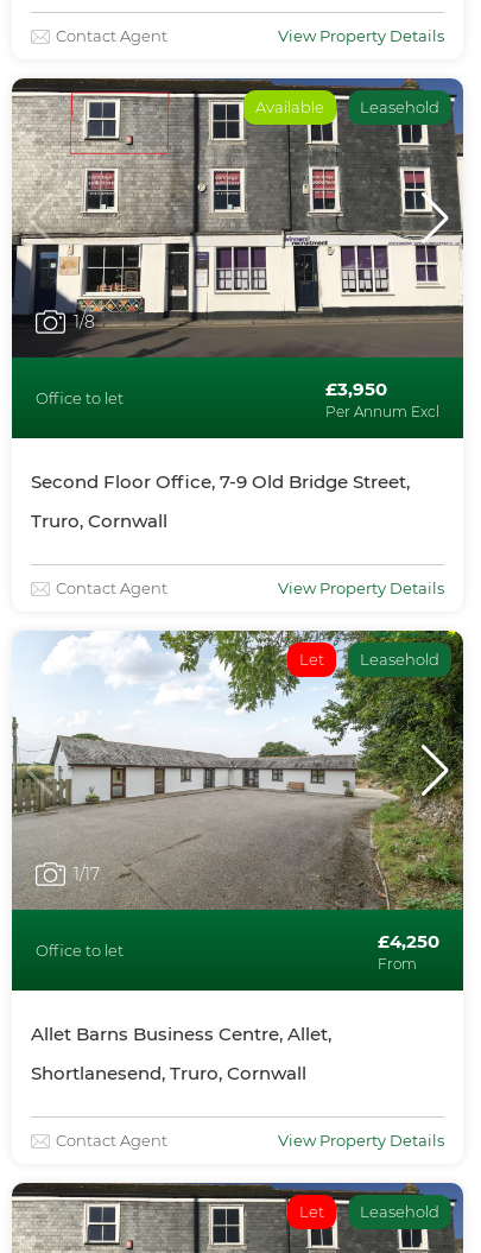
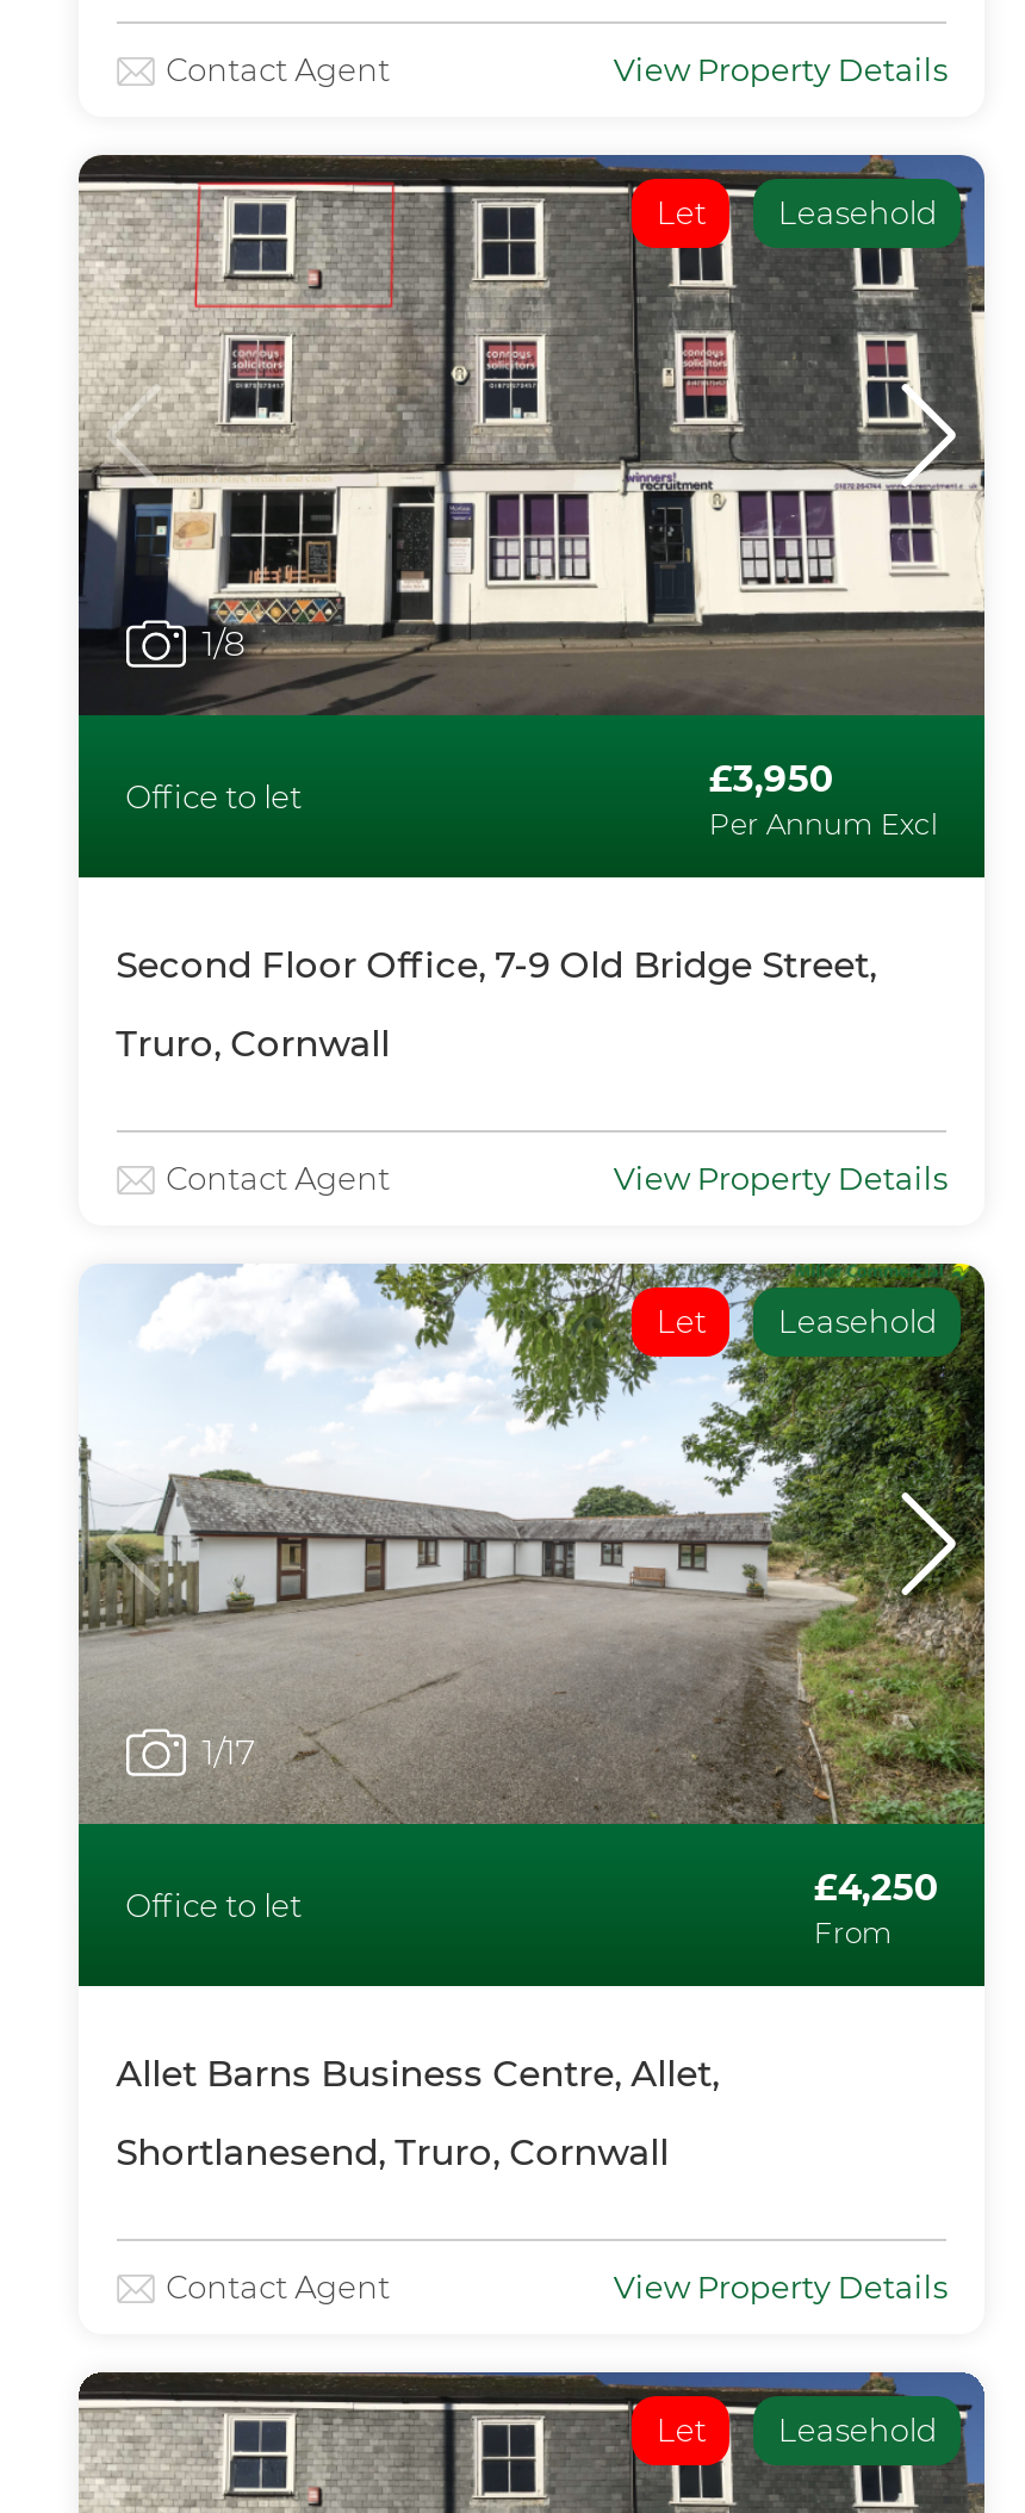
- Available
+ Let
